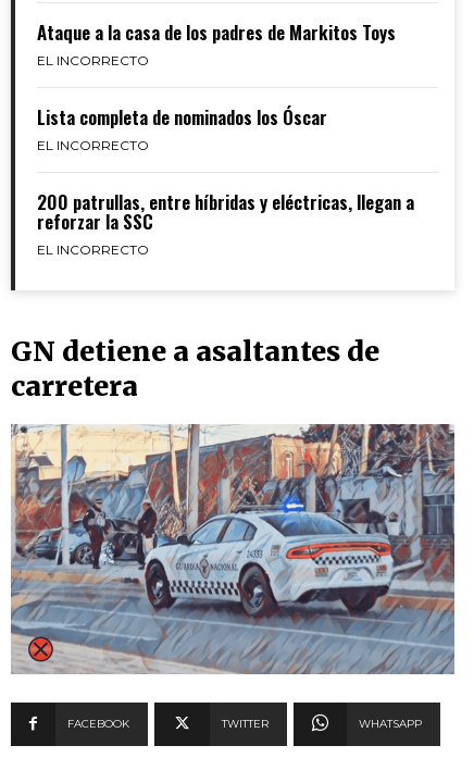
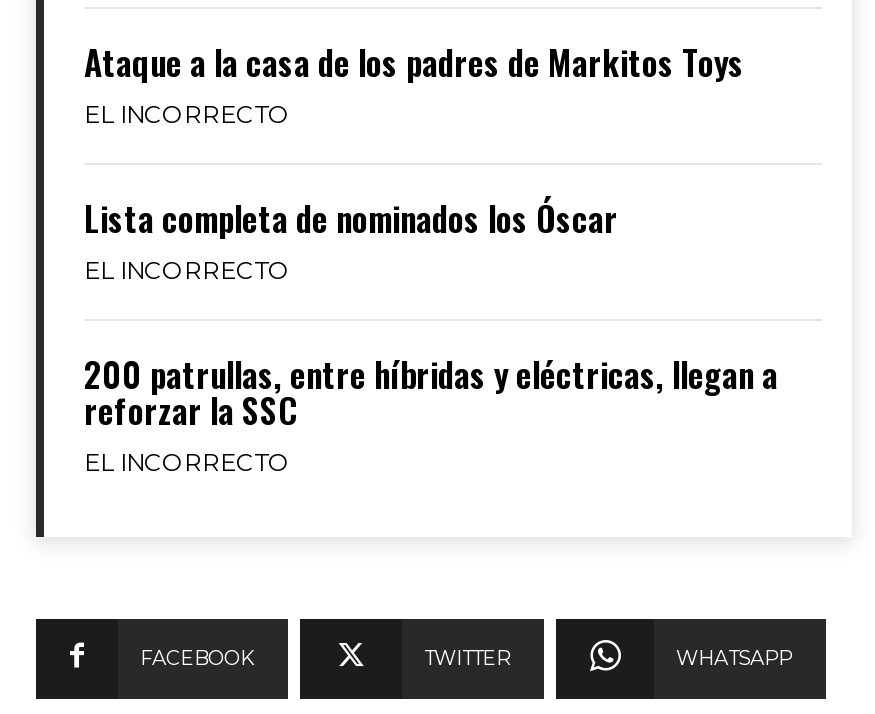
- GN detiene a asaltantes de
- carretera

- [image]
